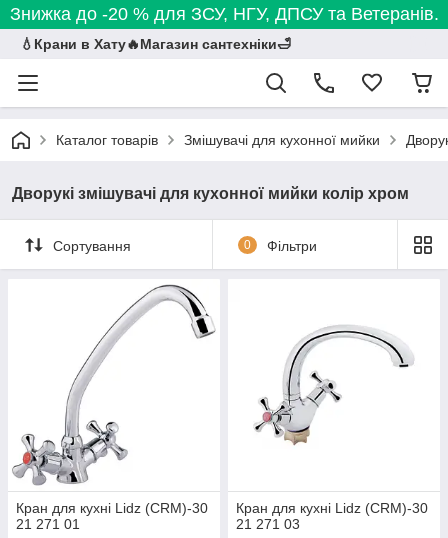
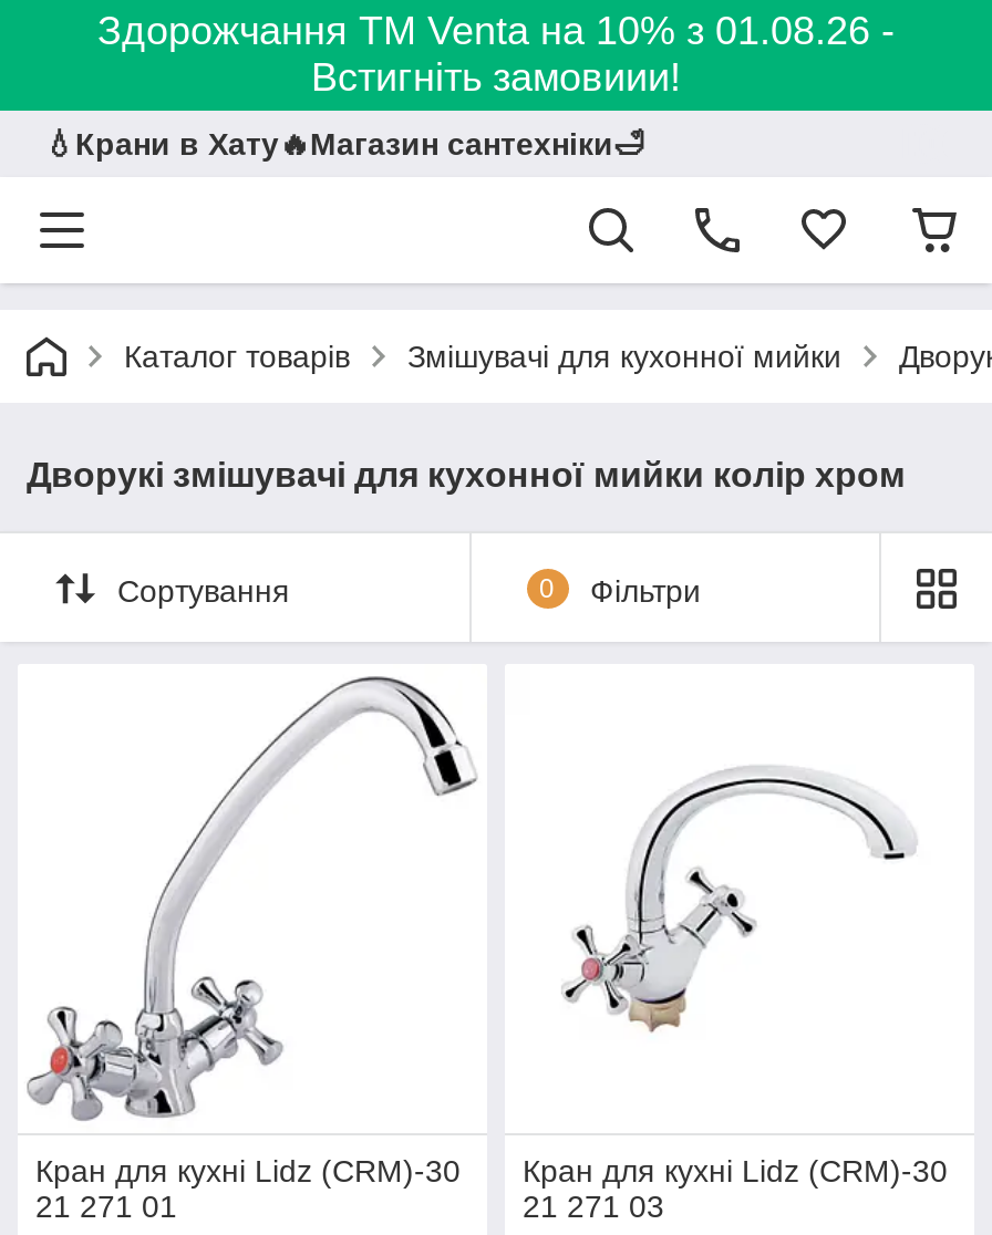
- Знижка до -20 % для ЗСУ, НГУ, ДПСУ та Ветеранів.
+ Здорожчання ТМ Venta на 10% з 01.08.26 -
+ Встигніть замовиии!
